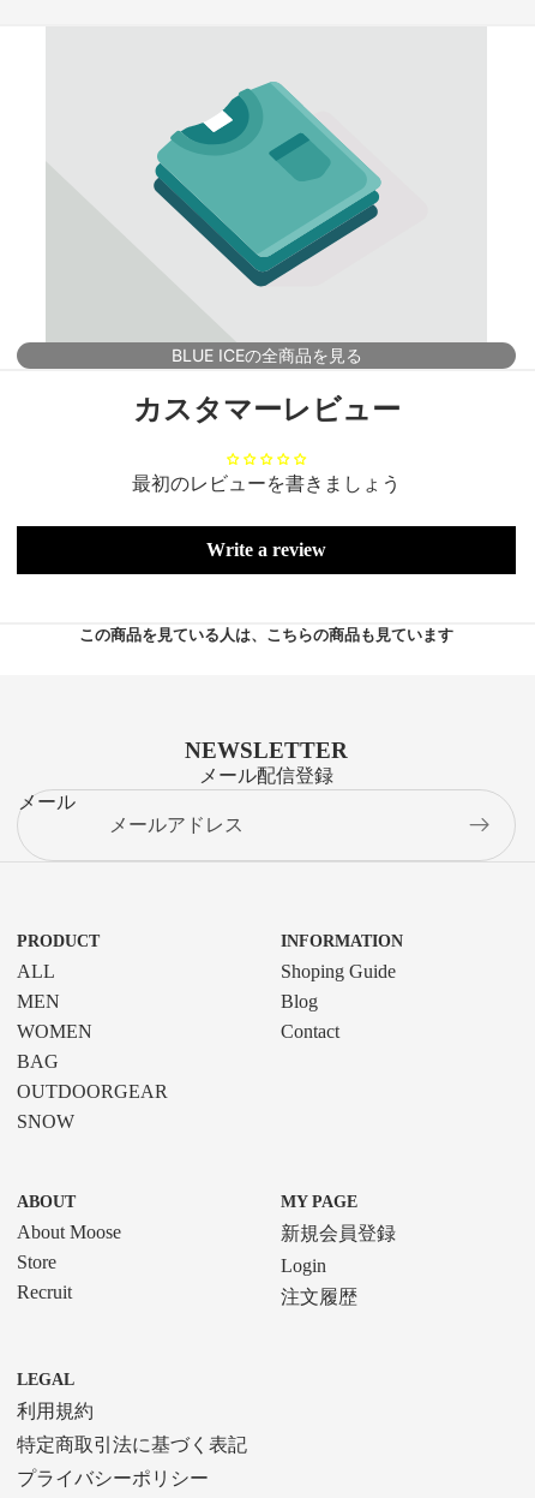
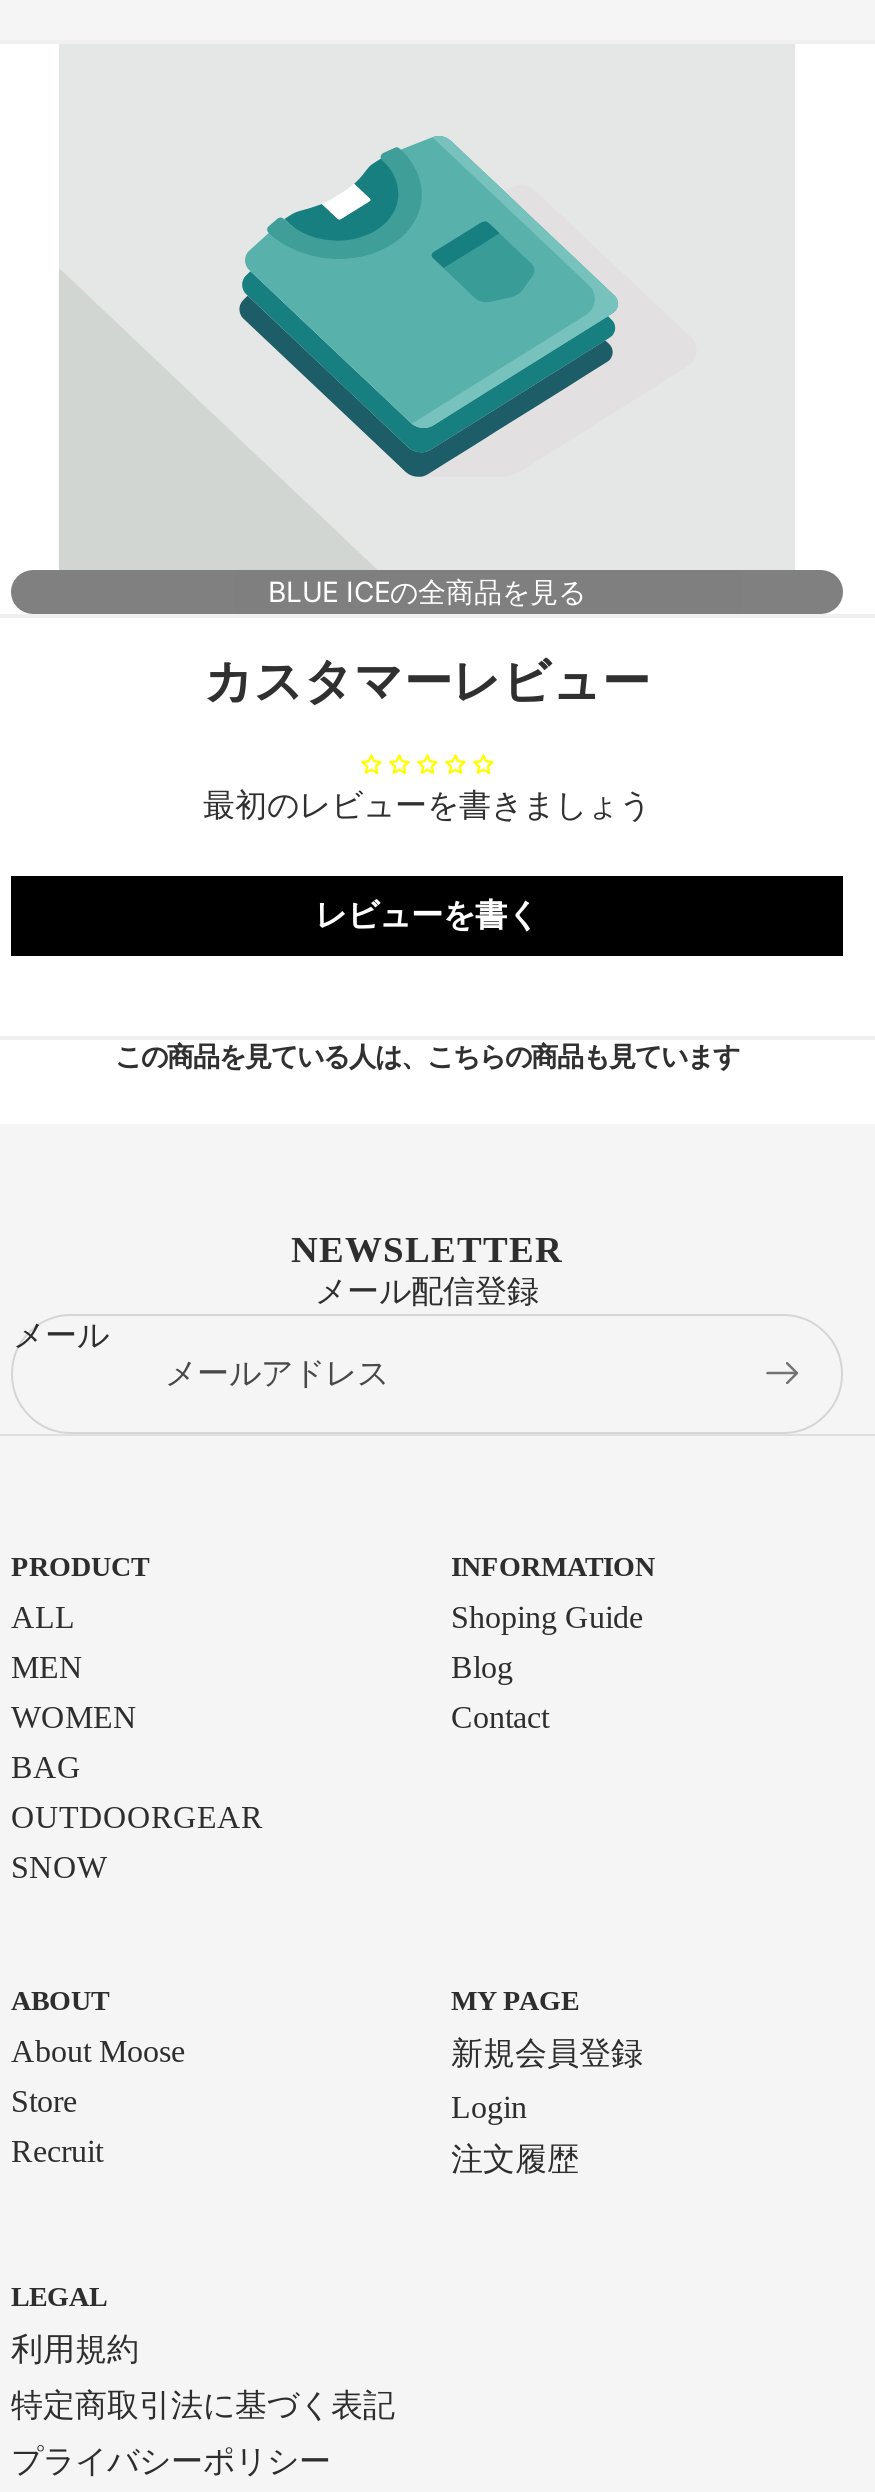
- Write a review
+ レビューを書く
